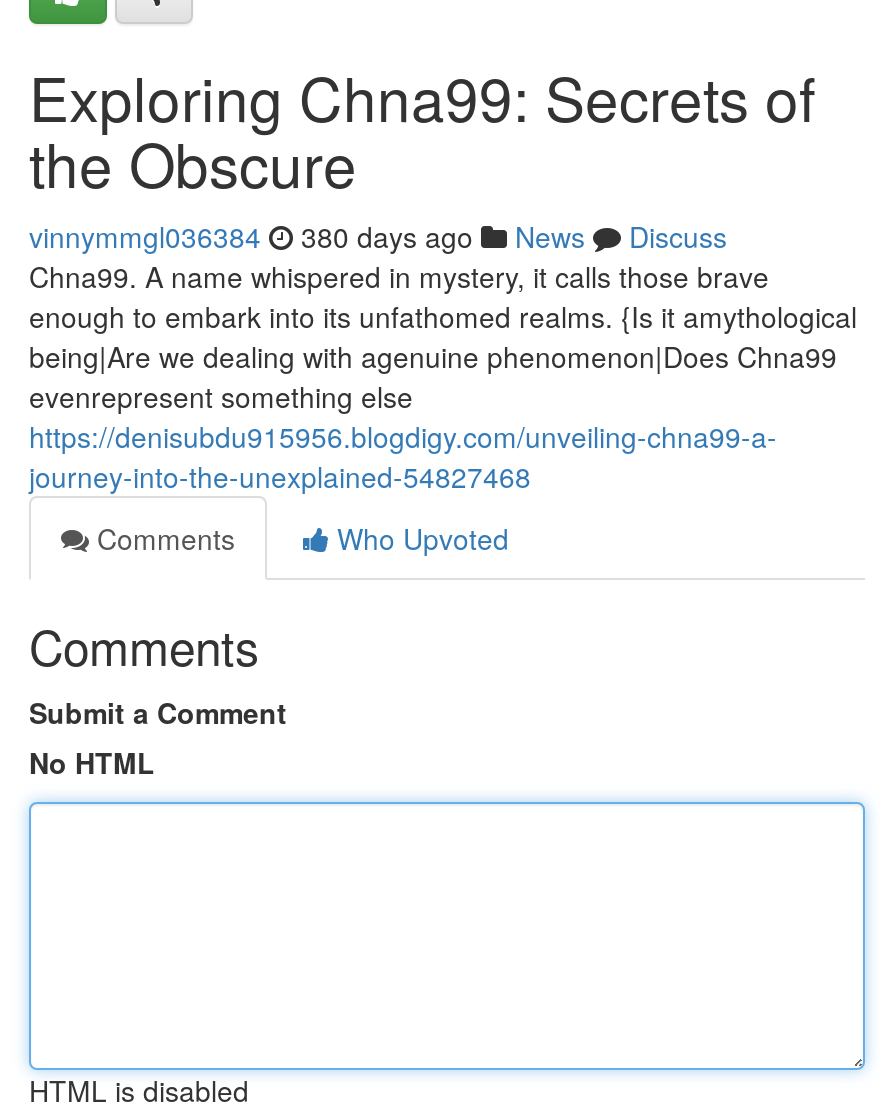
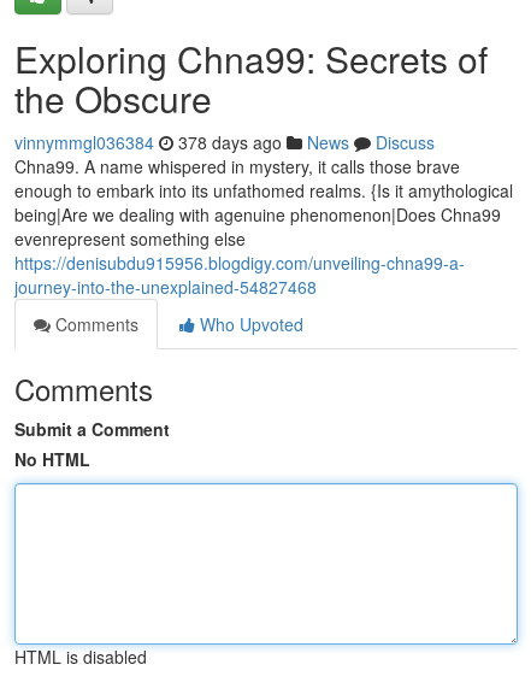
- vinnymmgl036384 380 days ago News Discuss
+ vinnymmgl036384 378 days ago News Discuss
